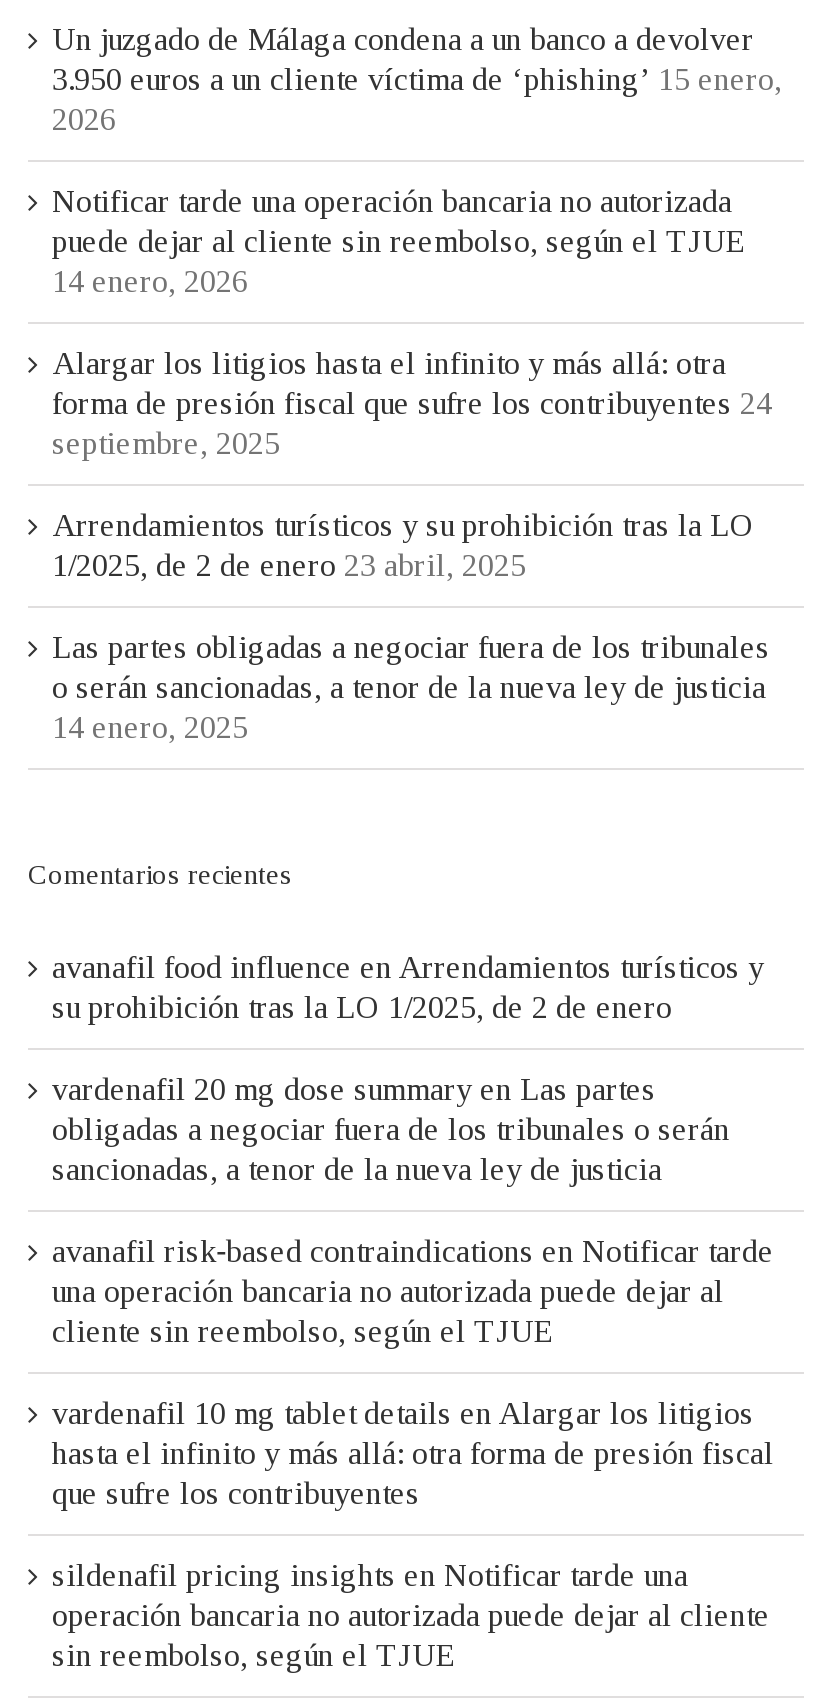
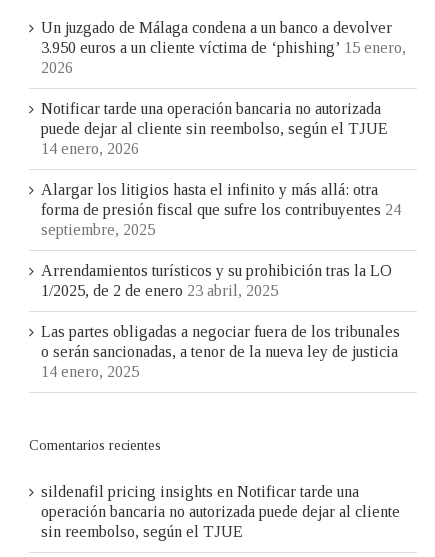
- avanafil food influence en Arrendamientos turísticos y
- su prohibición tras la LO 1/2025, de 2 de enero
- vardenafil 20 mg dose summary en Las partes
- obligadas a negociar fuera de los tribunales o serán
- sancionadas, a tenor de la nueva ley de justicia
- avanafil risk‑based contraindications en Notificar tarde
- una operación bancaria no autorizada puede dejar al
- cliente sin reembolso, según el TJUE
- vardenafil 10 mg tablet details en Alargar los litigios
- hasta el infinito y más allá: otra forma de presión fiscal
- que sufre los contribuyentes
